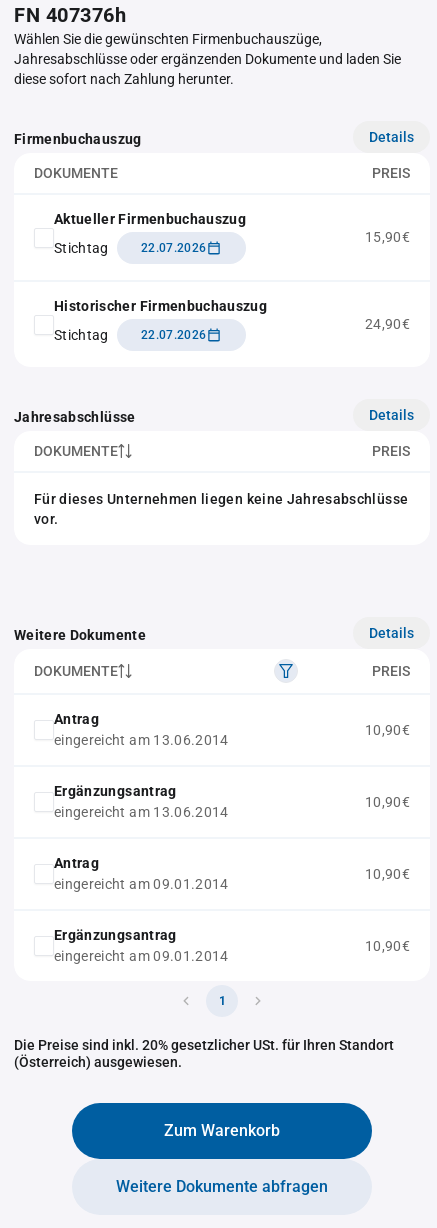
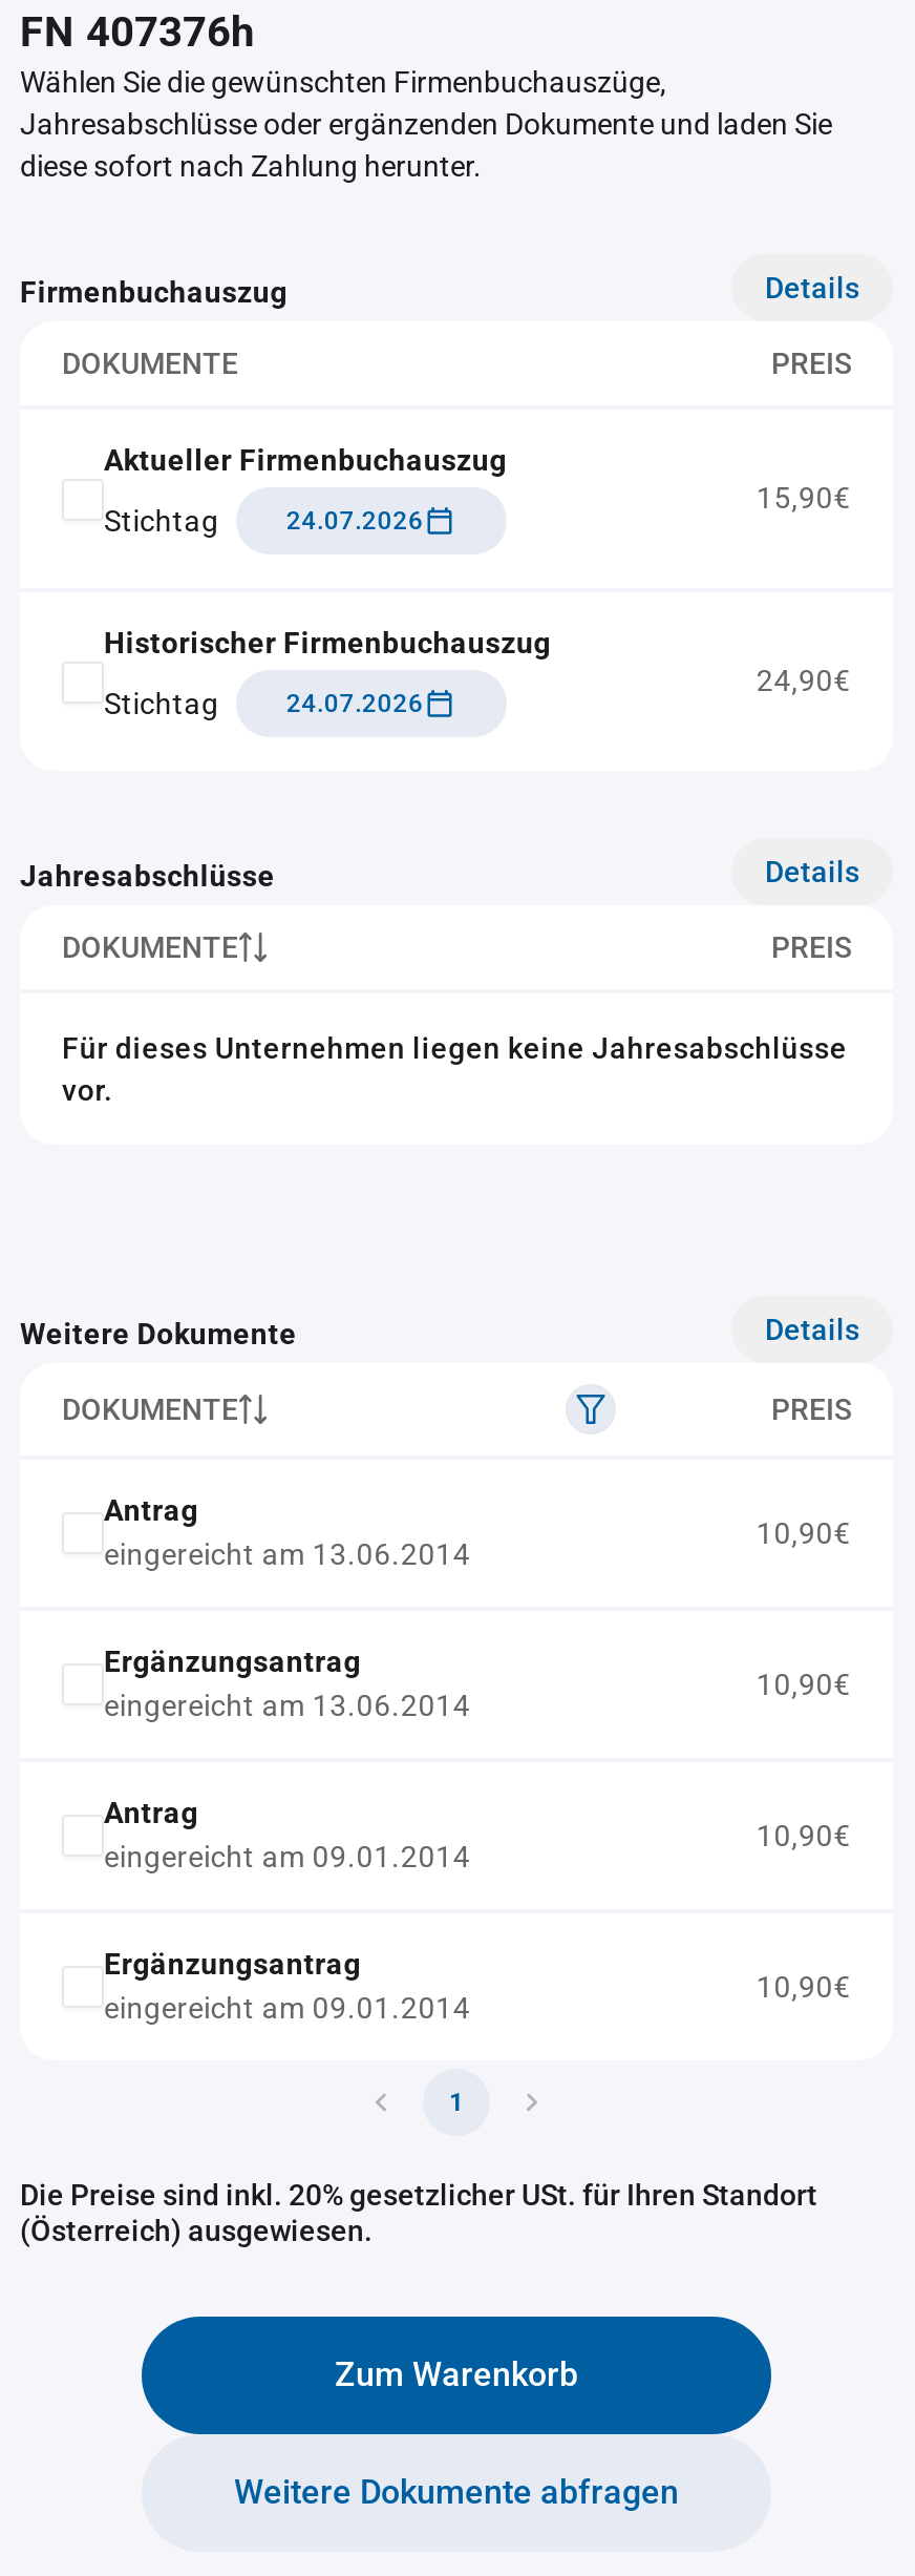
- 22.07.2026
+ 24.07.2026

- 22.07.2026
+ 24.07.2026
